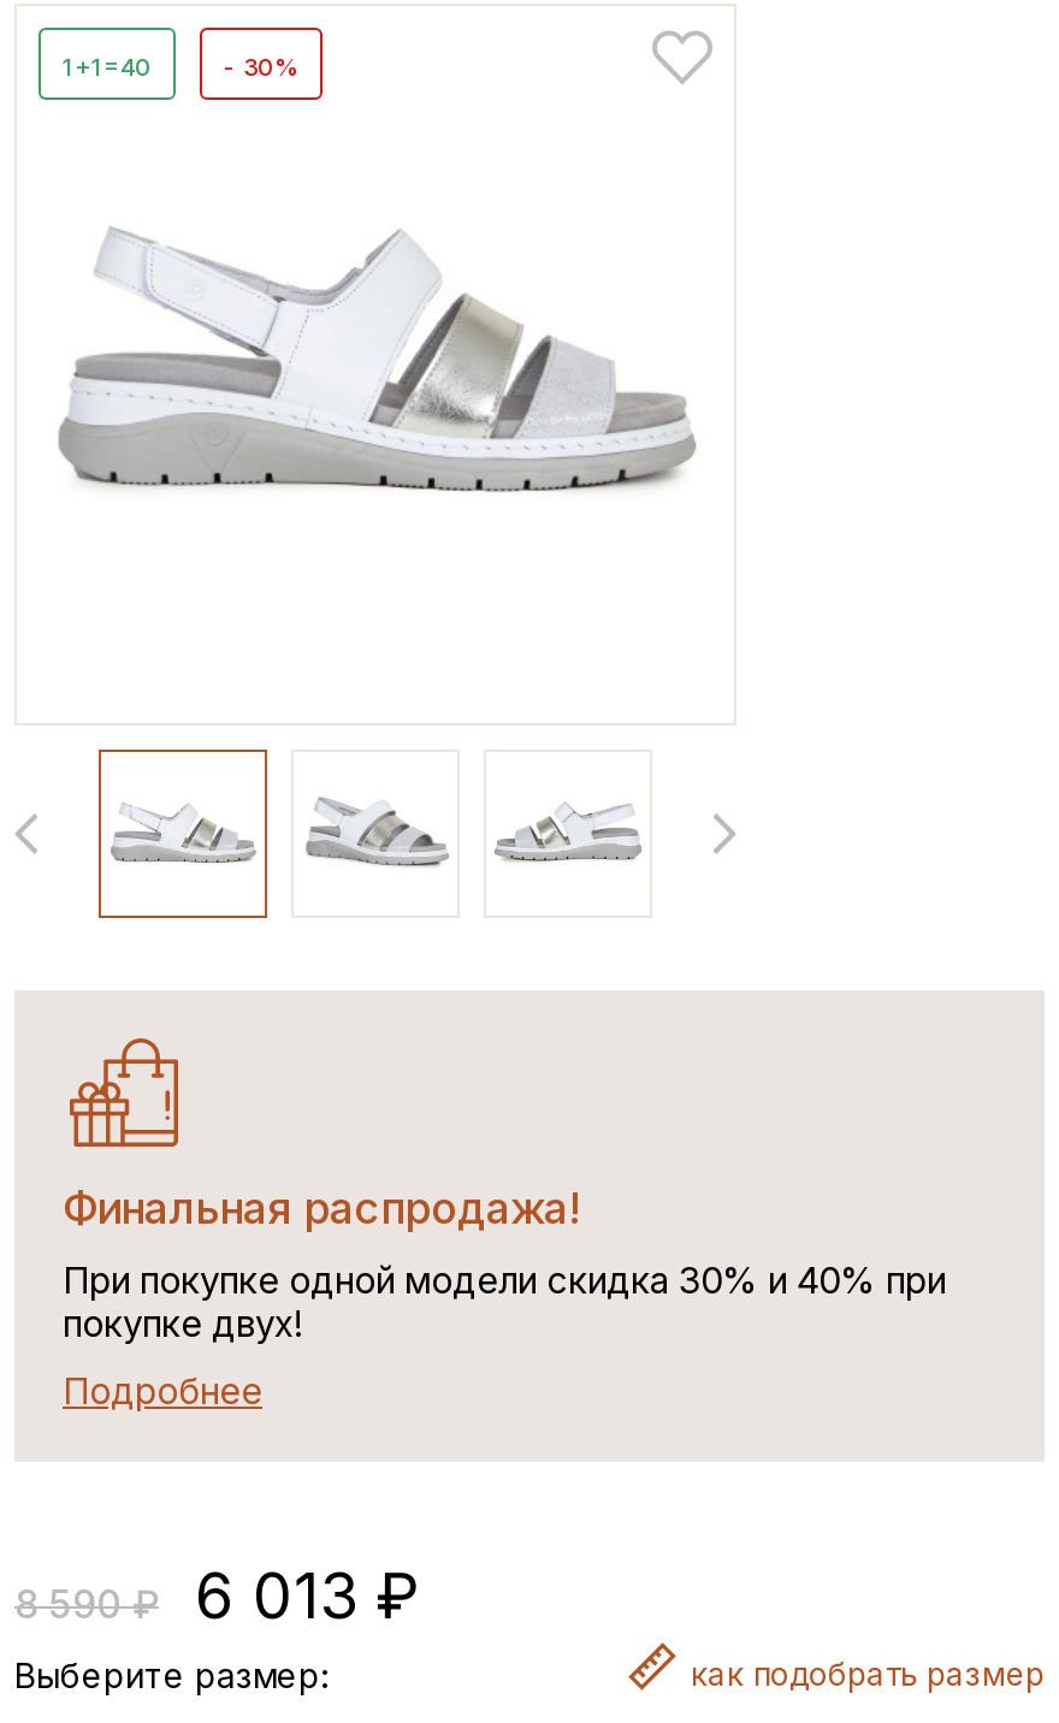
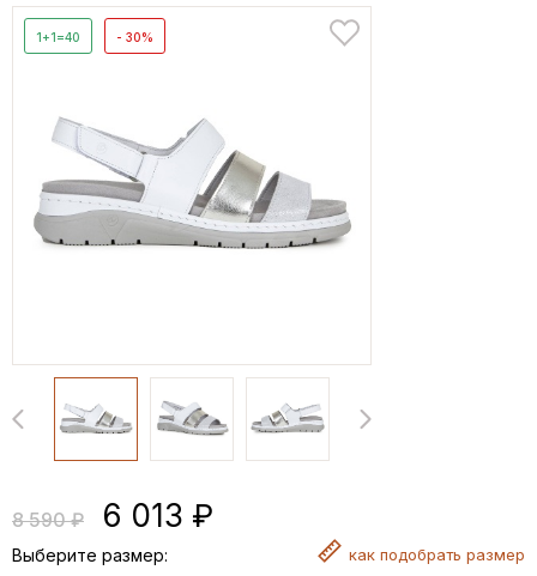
- [image]
- Финальная распродажа!
- При покупке одной модели скидка 30% и 40% при
- покупке двух!
- Подробнее
